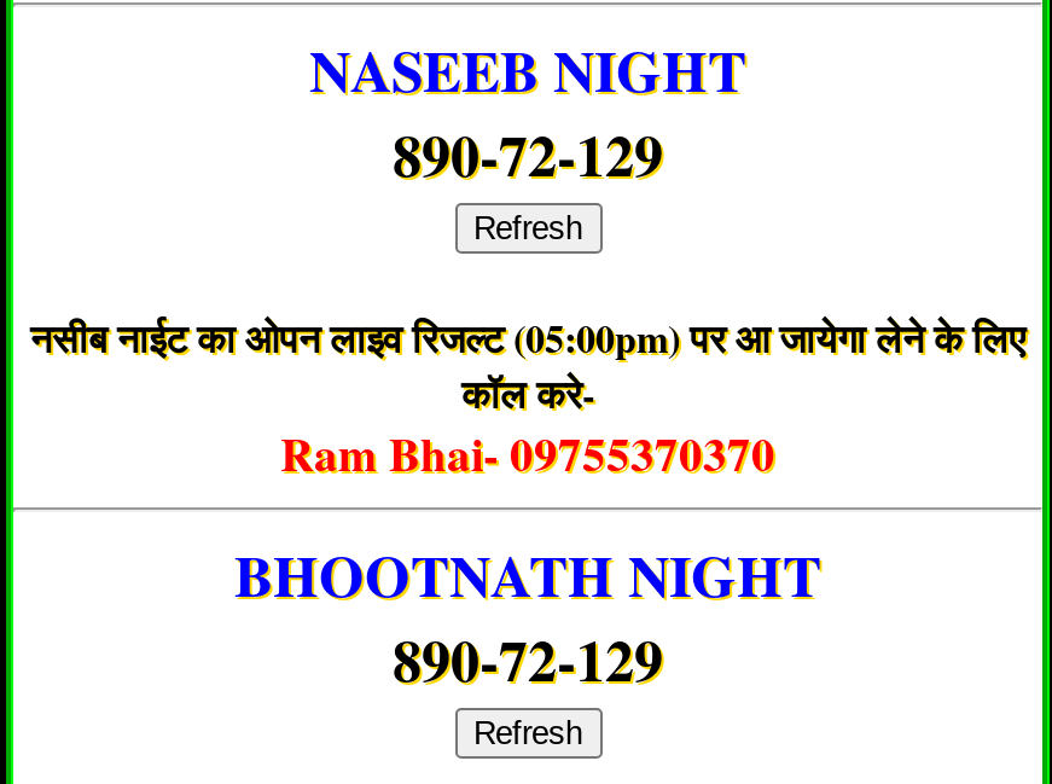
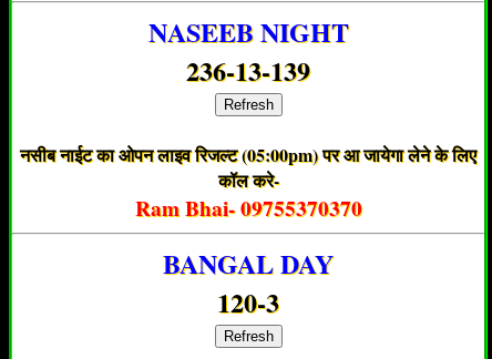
- 890-72-129
+ 236-13-139

- BHOOTNATH NIGHT
- 890-72-129
+ BANGAL DAY
+ 120-3
